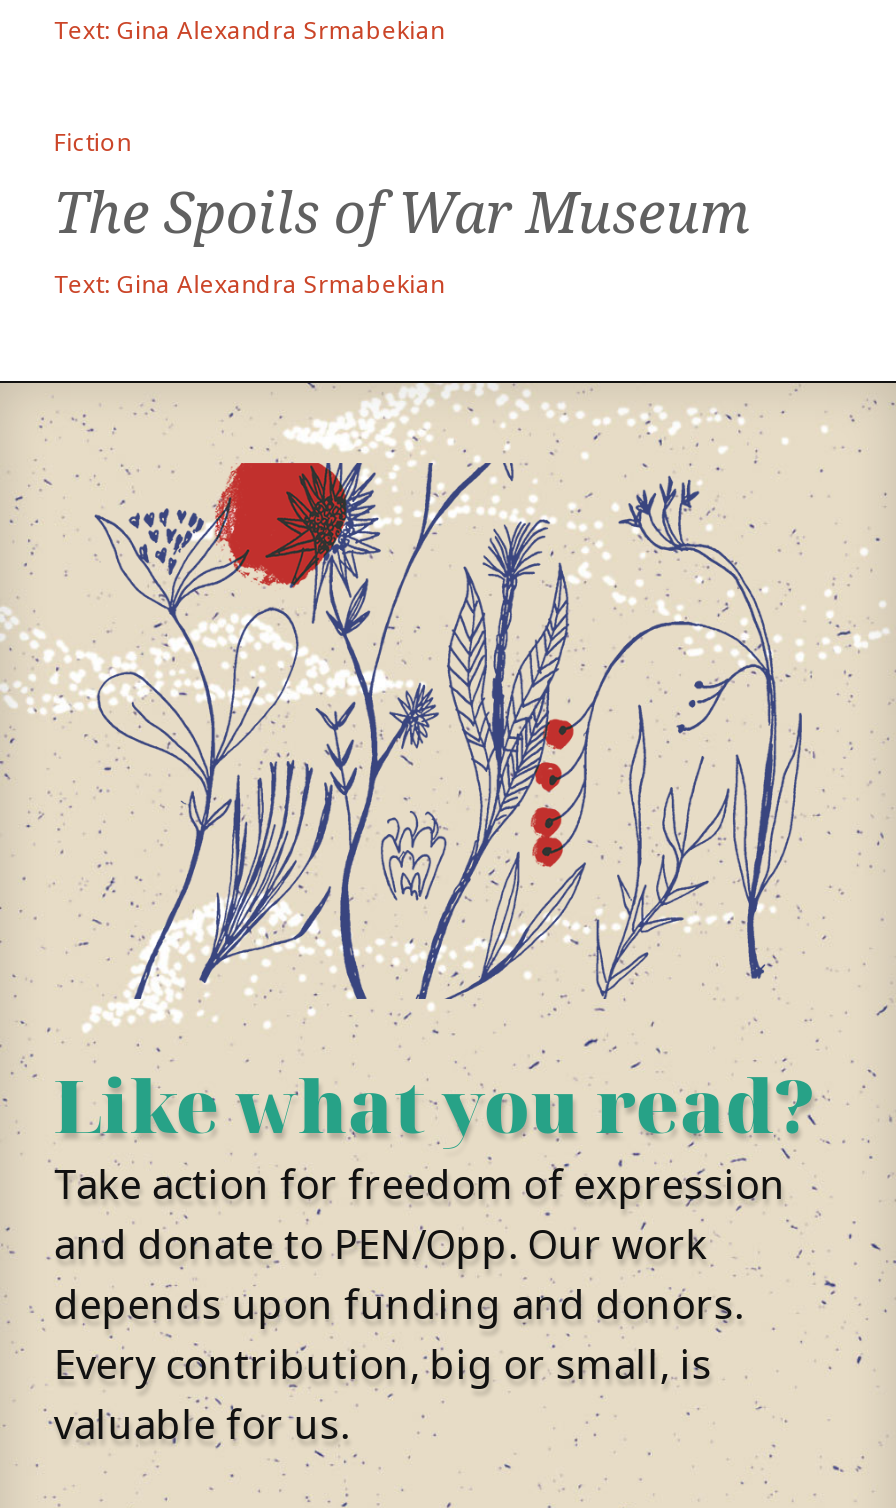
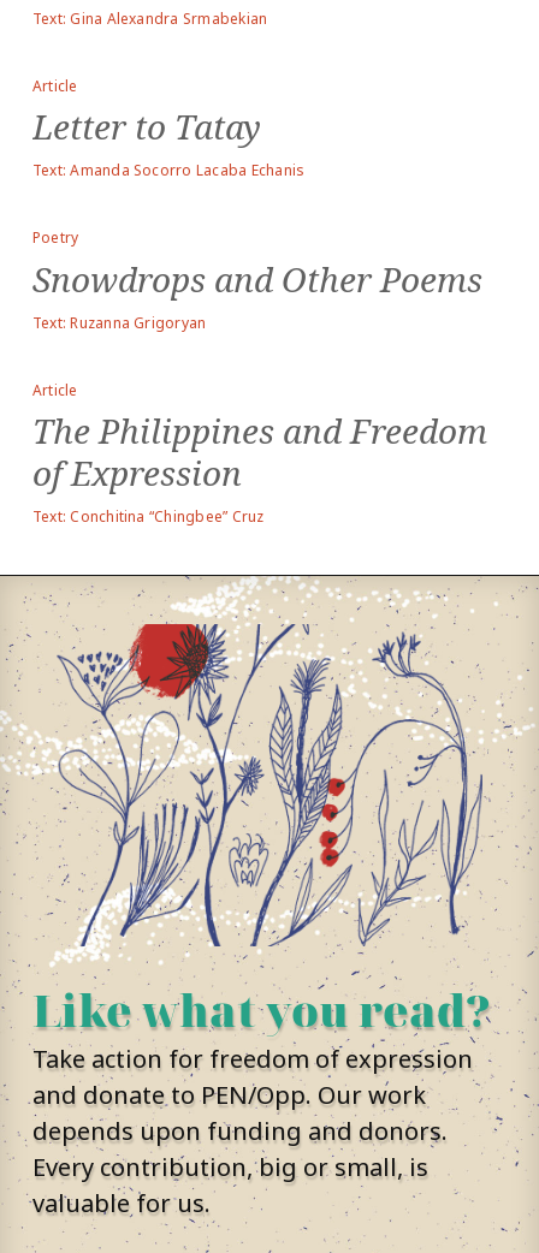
- Fiction
- The Spoils of War Museum
- Text: Gina Alexandra Srmabekian
+ Article
+ Letter to Tatay
+ Text: Amanda Socorro Lacaba Echanis
+ Poetry
+ Snowdrops and Other Poems
+ Text: Ruzanna Grigoryan
+ Article
+ The Philippines and Freedom
+ of Expression
+ Text: Conchitina “Chingbee” Cruz
